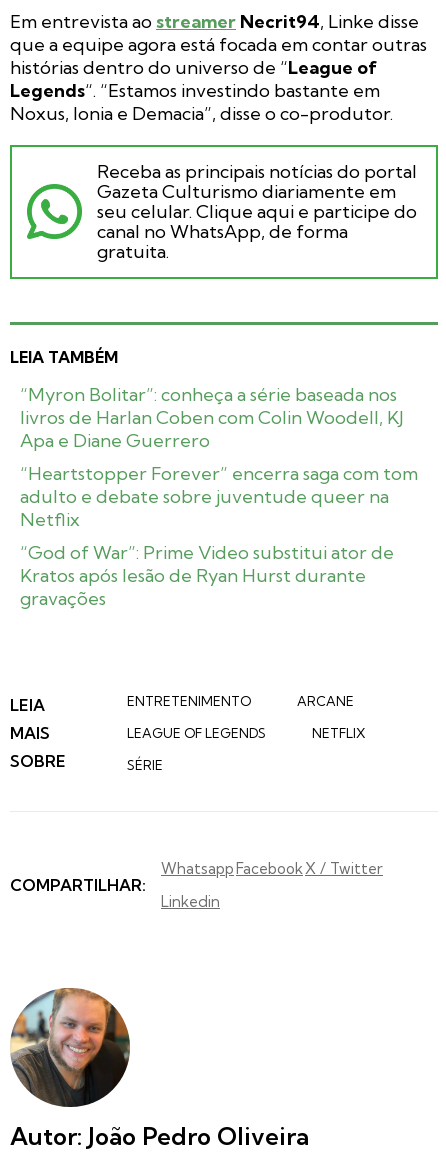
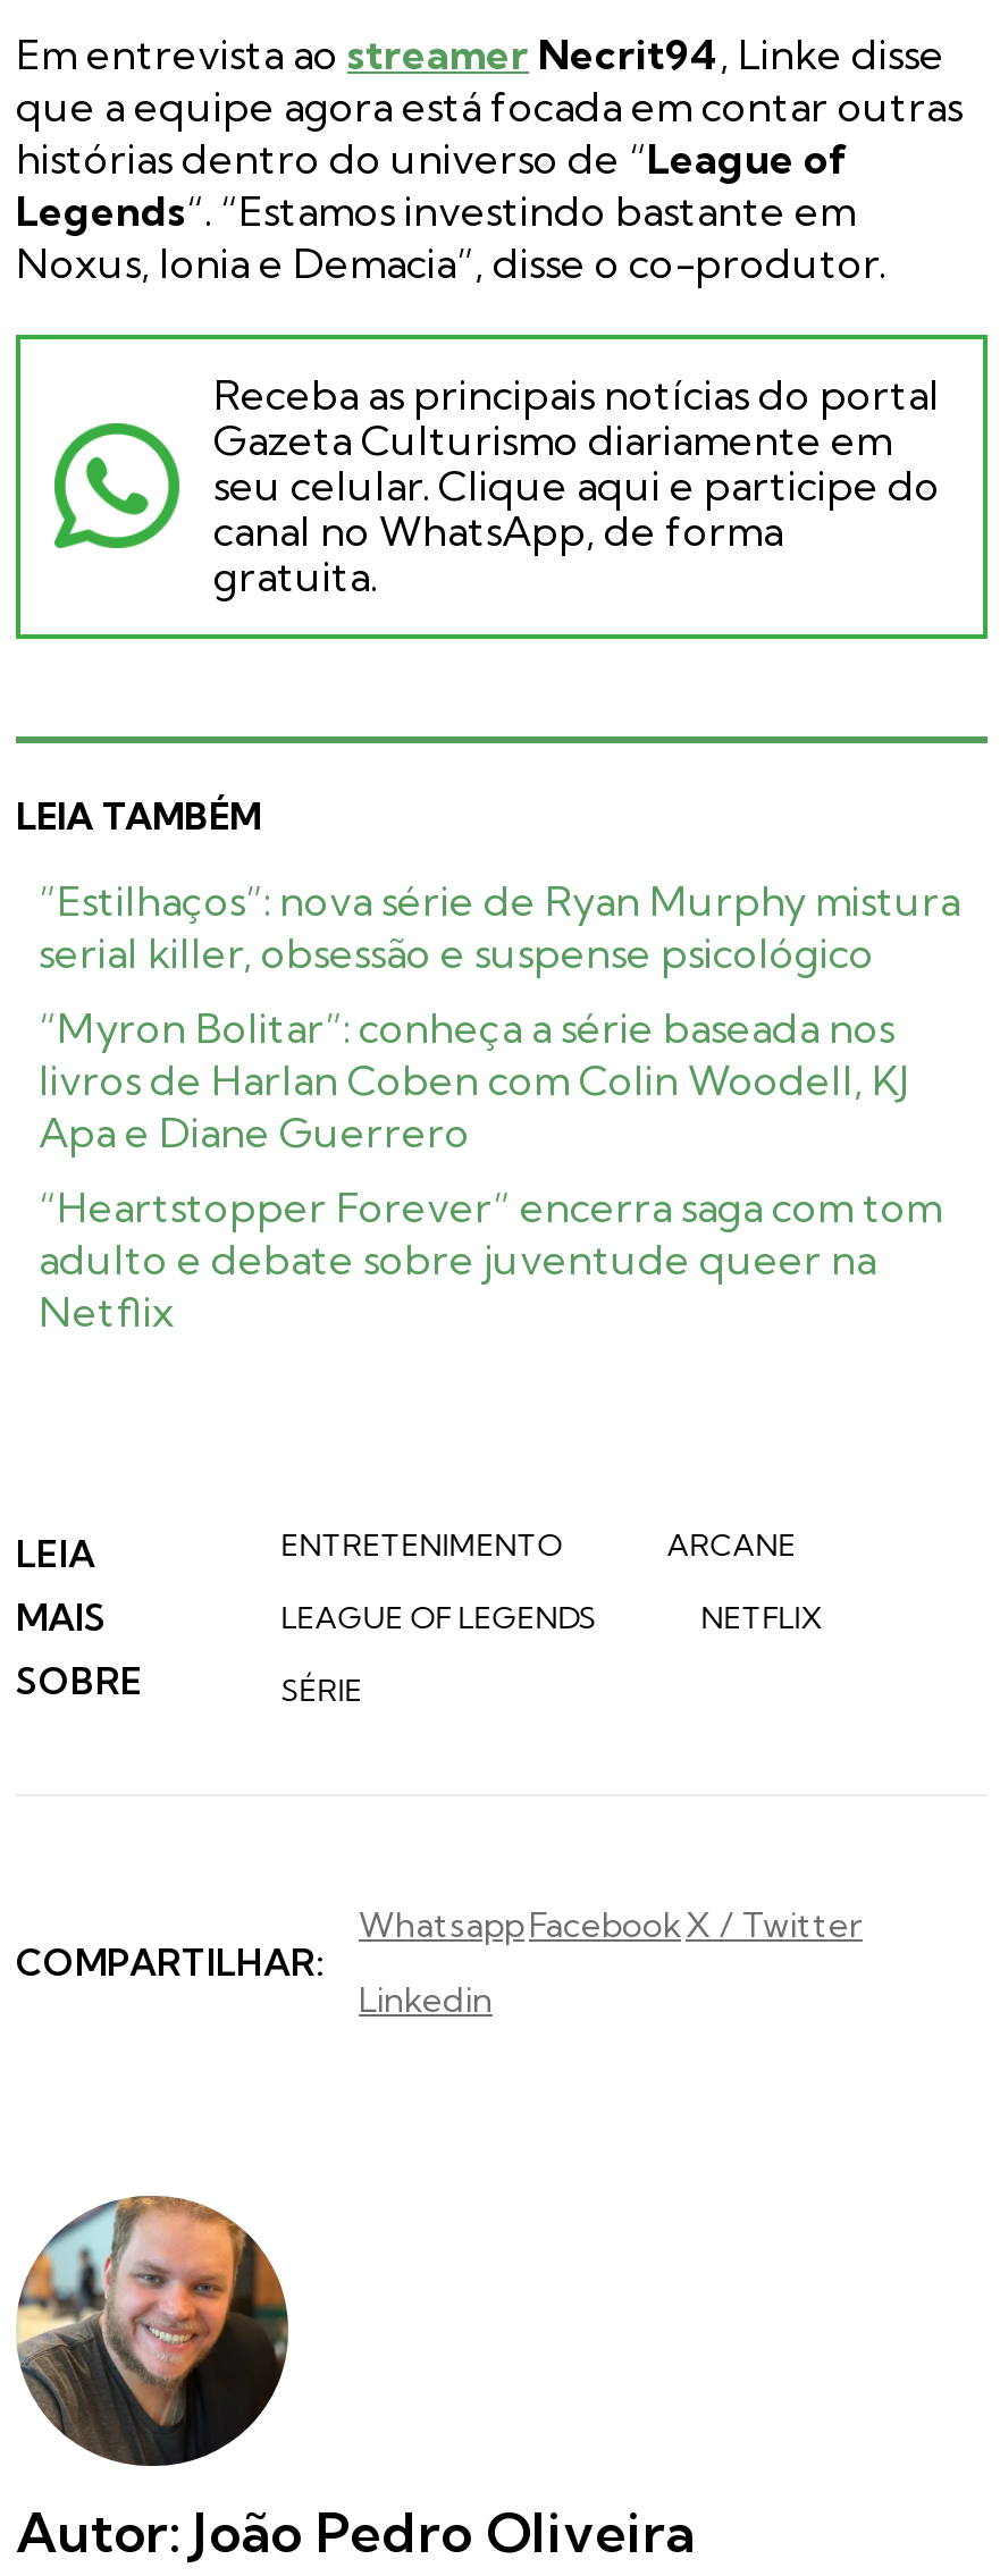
+ ”Estilhaços”: nova série de Ryan Murphy mistura
+ serial killer, obsessão e suspense psicológico

moved down: “Myron Bolitar”: conheça a série baseada nos | livros de Harlan Coben com Colin Woodell, KJ | Apa e Diane Guerrero | “Heartstopper Forever” encerra saga com tom | adulto e debate sobre juventude queer na | Netflix

- “God of War”: Prime Video substitui ator de
- Kratos após lesão de Ryan Hurst durante
- gravações
